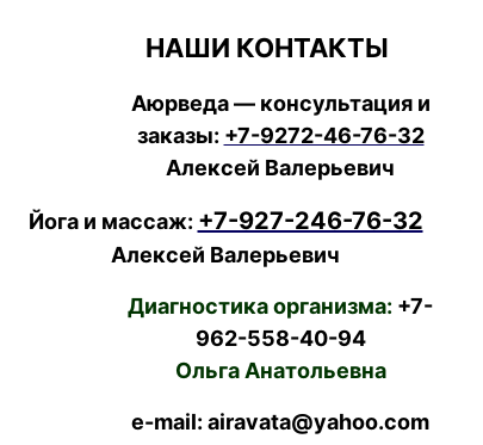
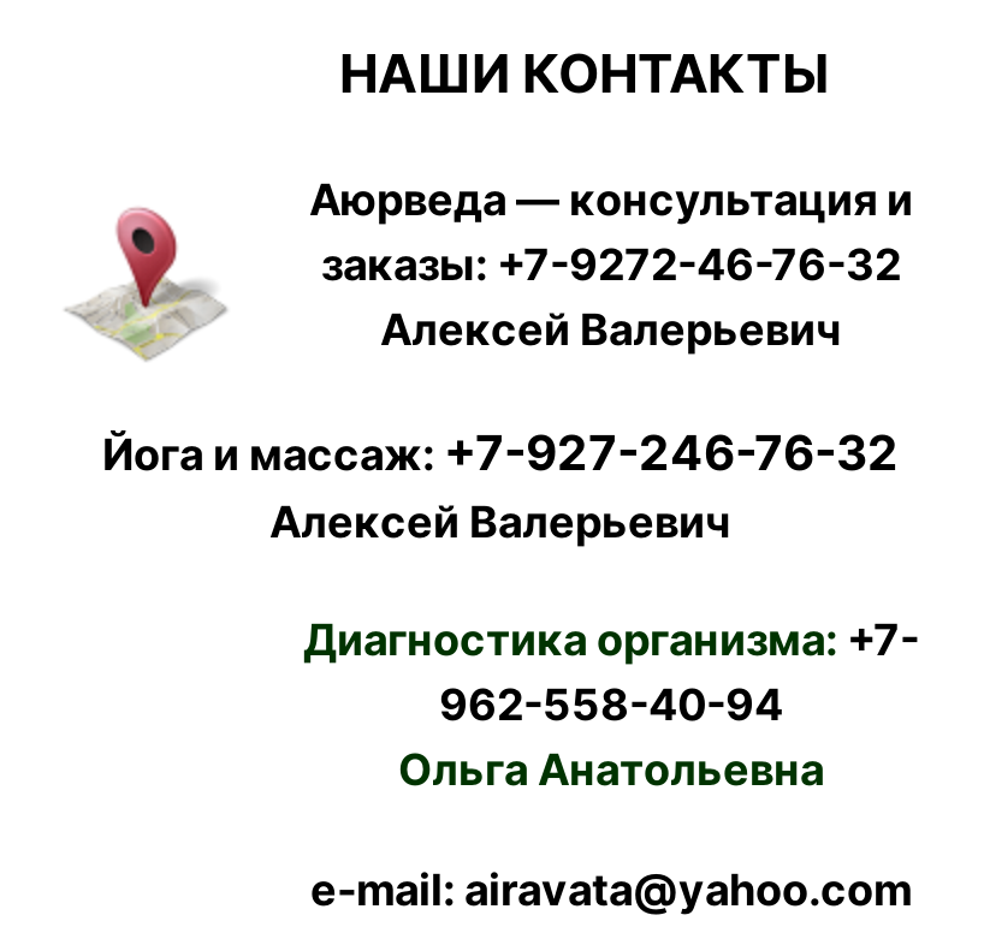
+ [image]
